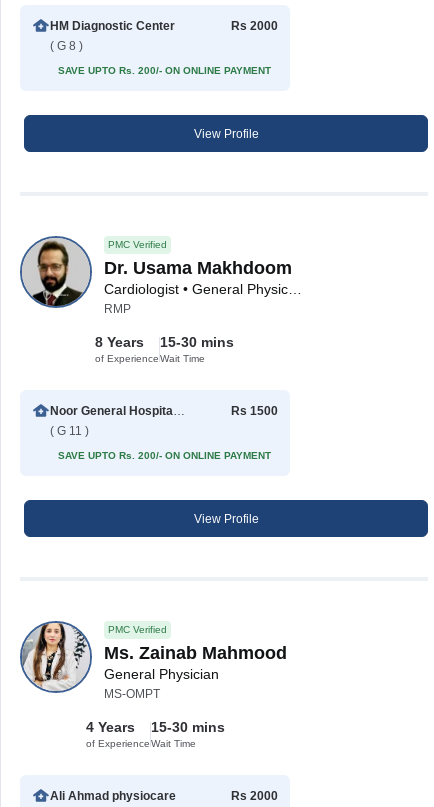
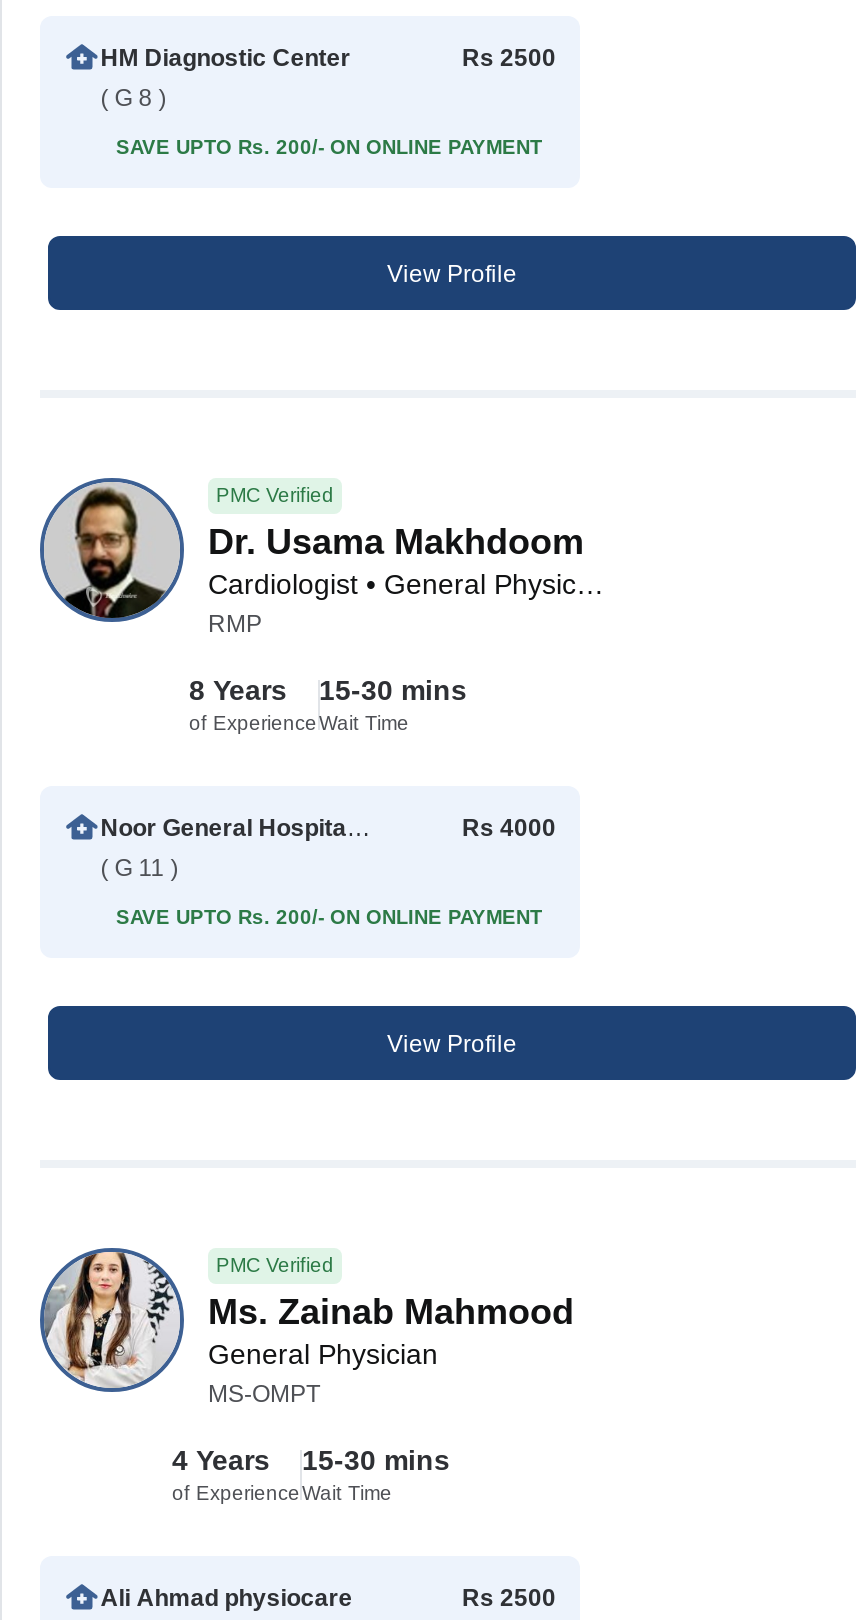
- Rs 2000
+ Rs 2500

- Rs 1500
+ Rs 4000

- Rs 2000
+ Rs 2500
